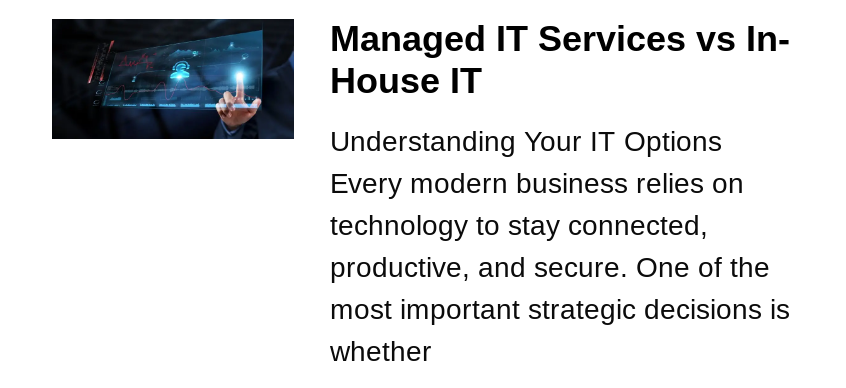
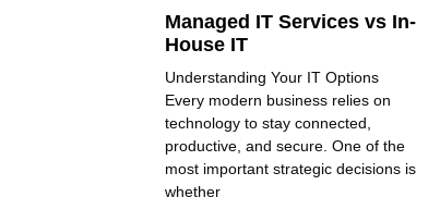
- [image]
